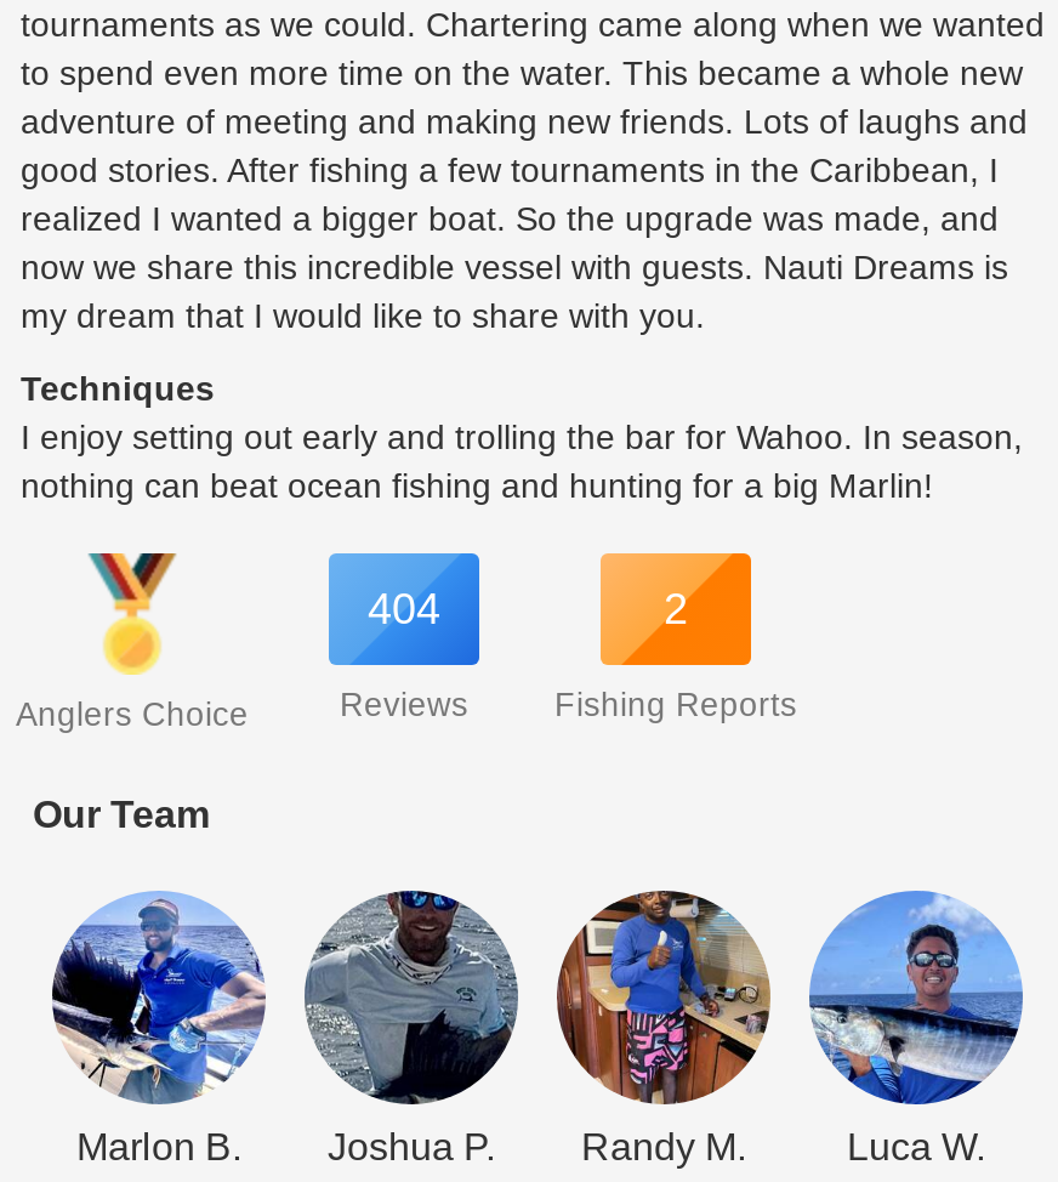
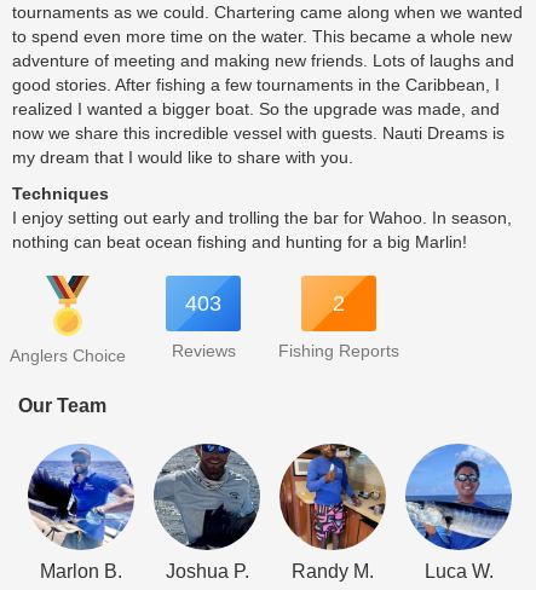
- 404
+ 403
